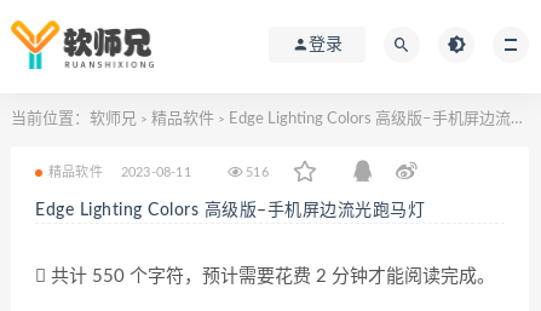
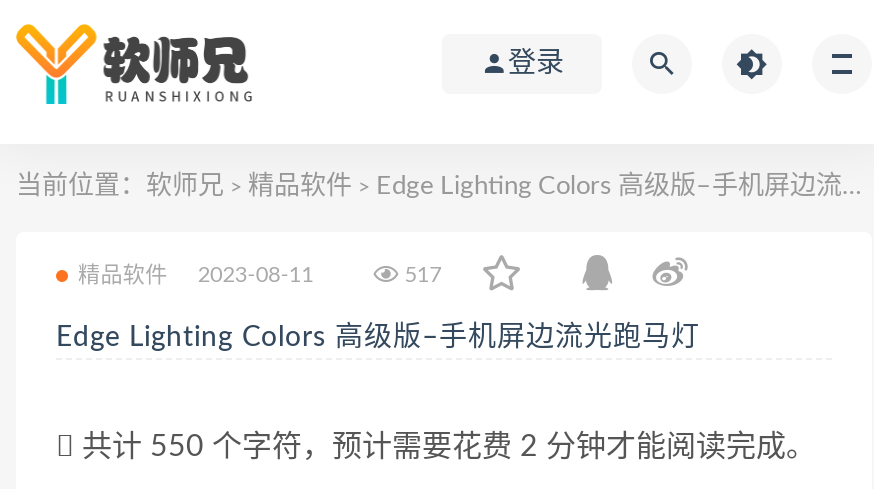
- 516
+ 517
